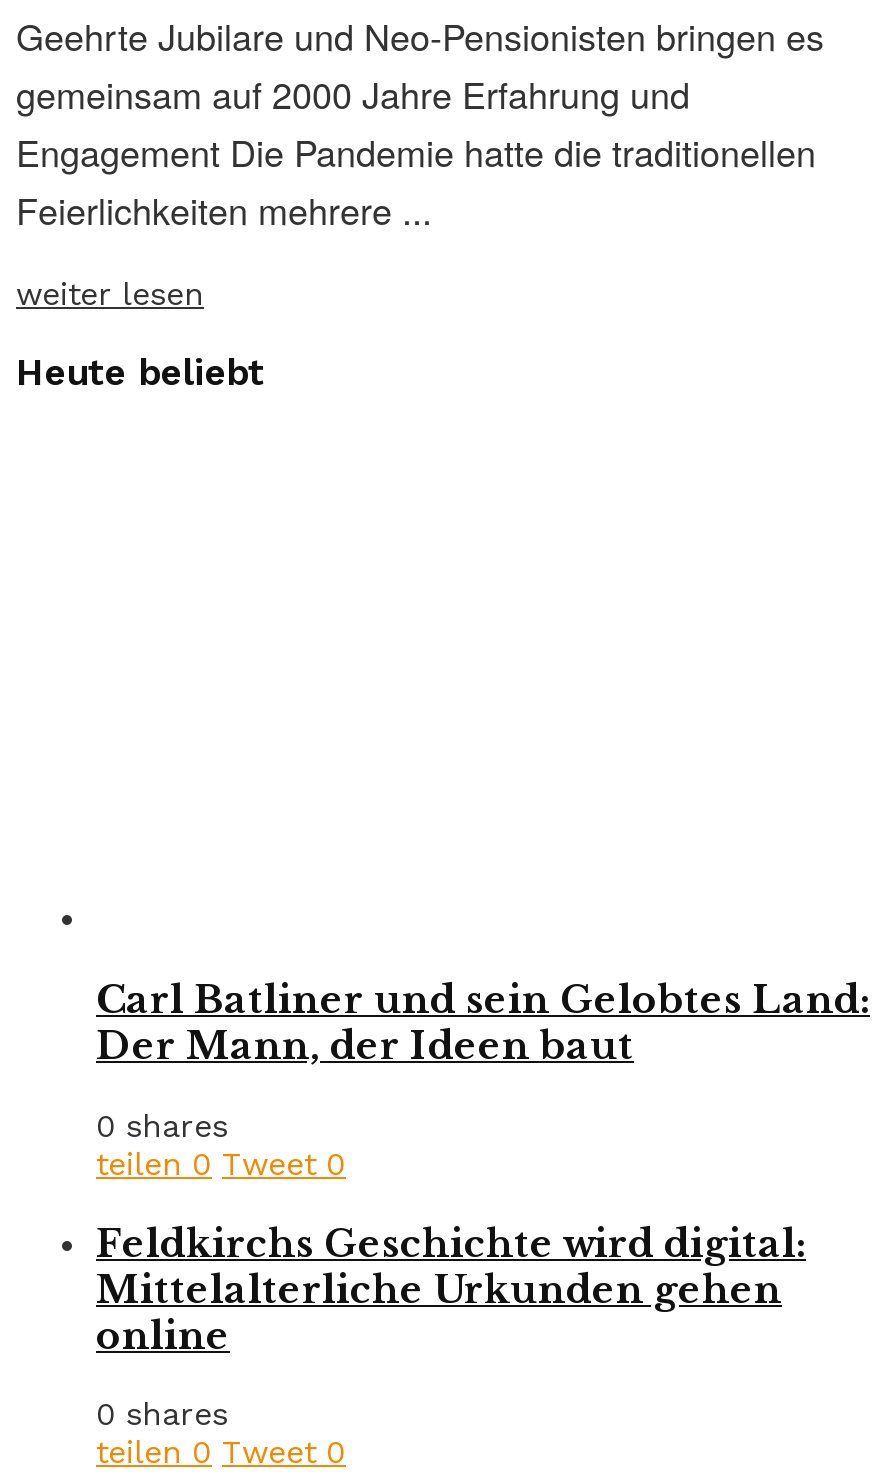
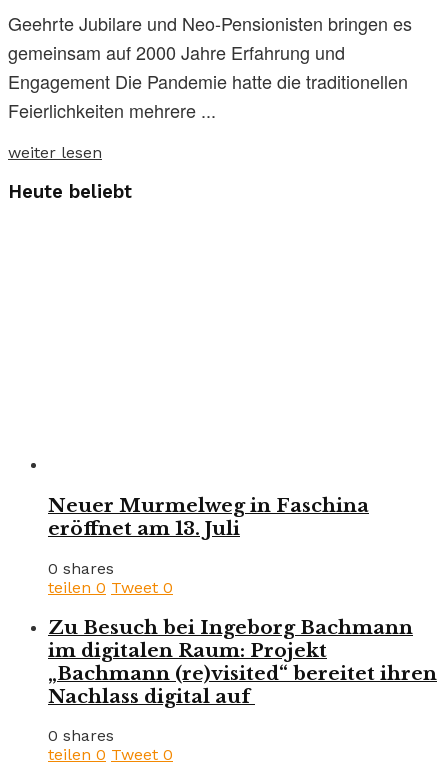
- Carl Batliner und sein Gelobtes Land:
- Der Mann, der Ideen baut
+ Neuer Murmelweg in Faschina
+ eröffnet am 13. Juli

- Feldkirchs Geschichte wird digital:
- Mittelalterliche Urkunden gehen
- online
+ Zu Besuch bei Ingeborg Bachmann
+ im digitalen Raum: Projekt
+ „Bachmann (re)visited“ bereitet ihren
+ Nachlass digital auf
